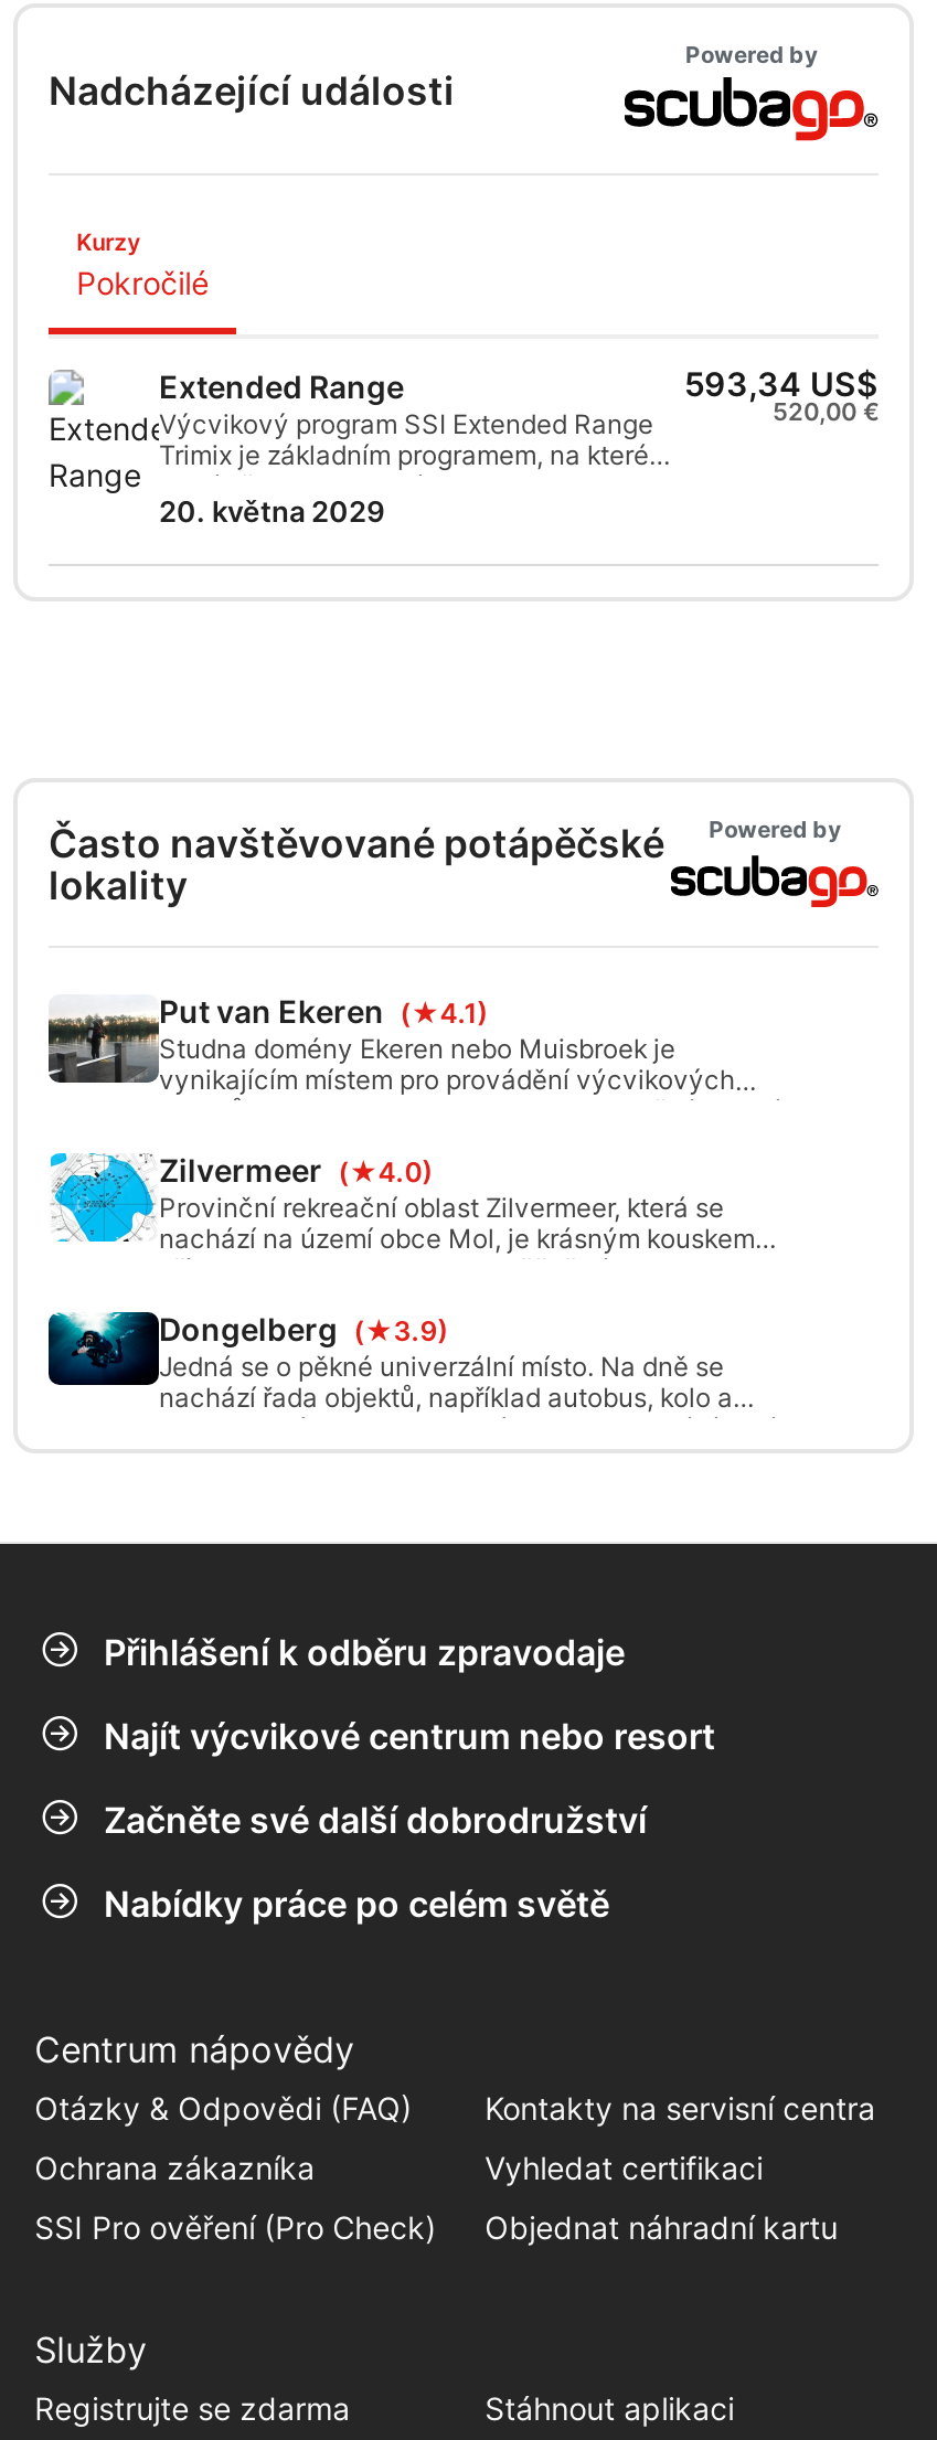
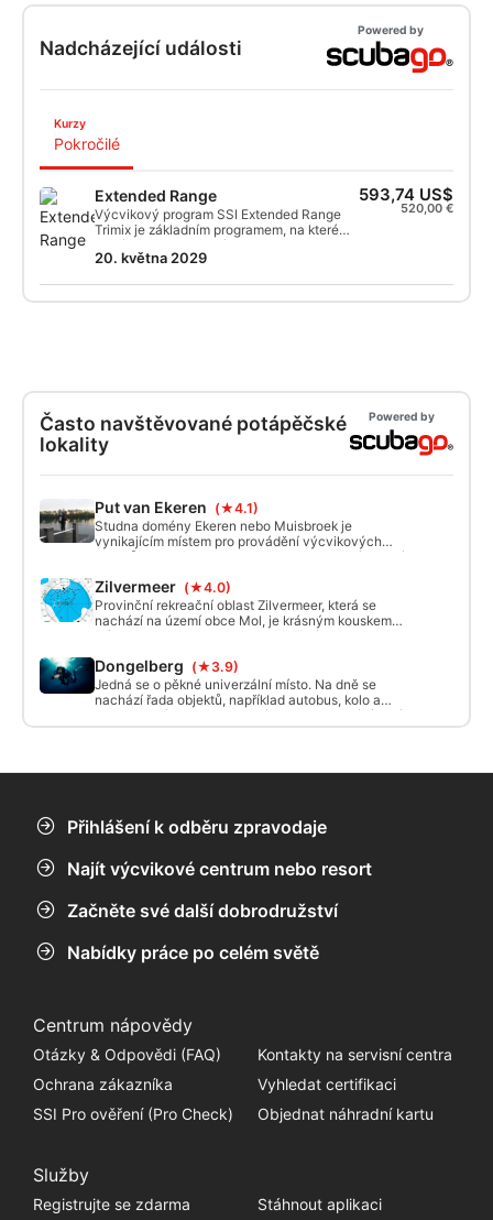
- 593,34 US$
+ 593,74 US$
